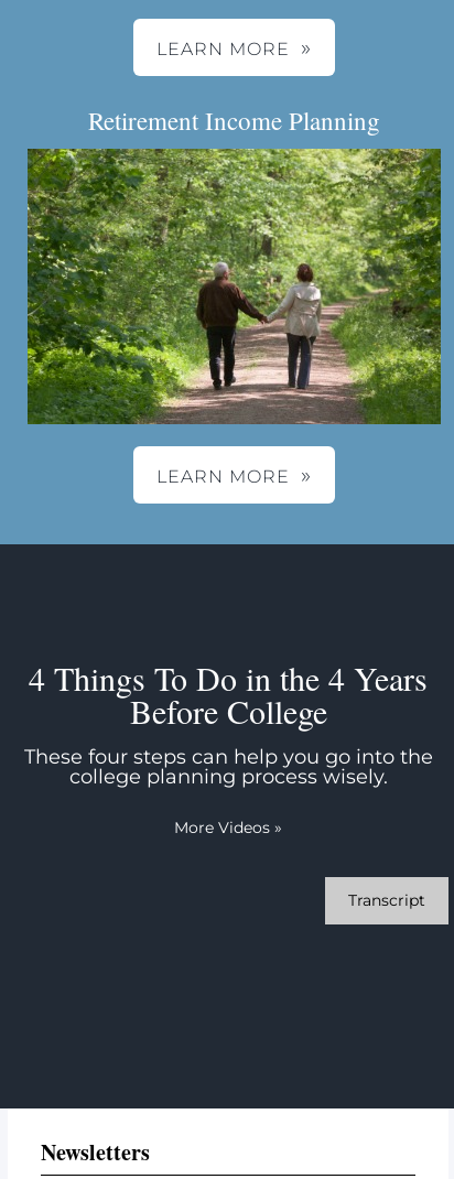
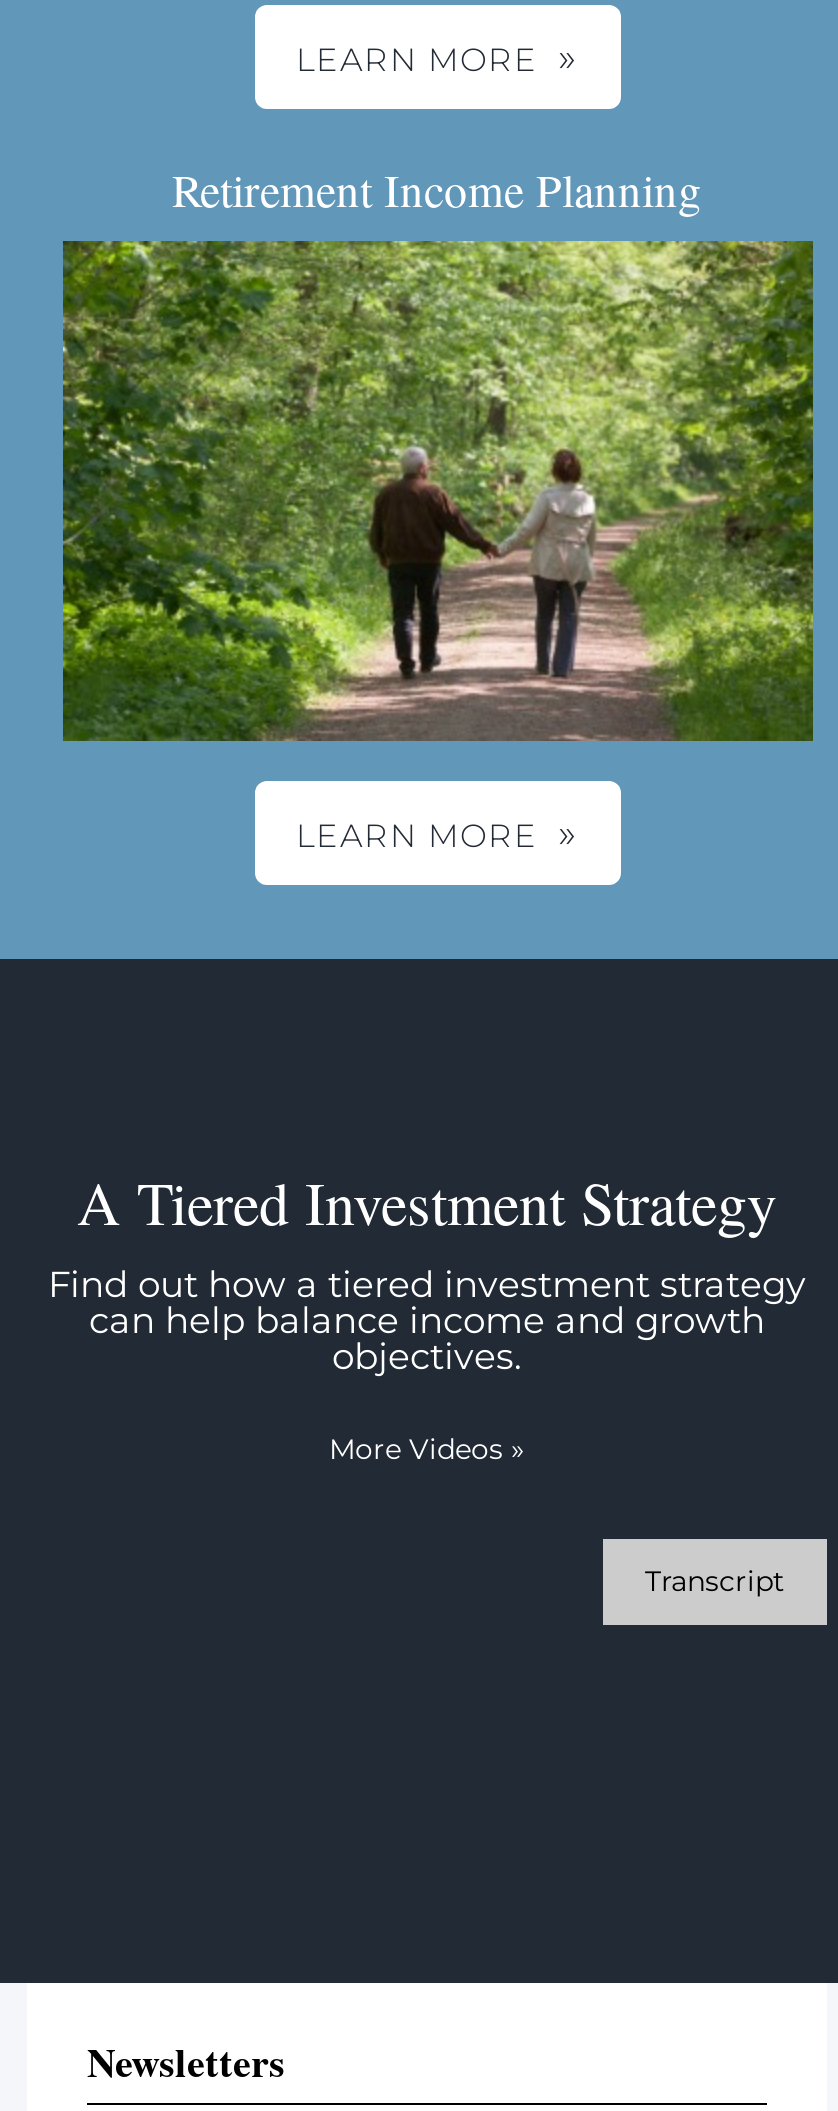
- 4 Things To Do in the 4 Years
- Before College
- These four steps can help you go into the
- college planning process wisely.
+ A Tiered Investment Strategy
+ Find out how a tiered investment strategy
+ can help balance income and growth
+ objectives.
